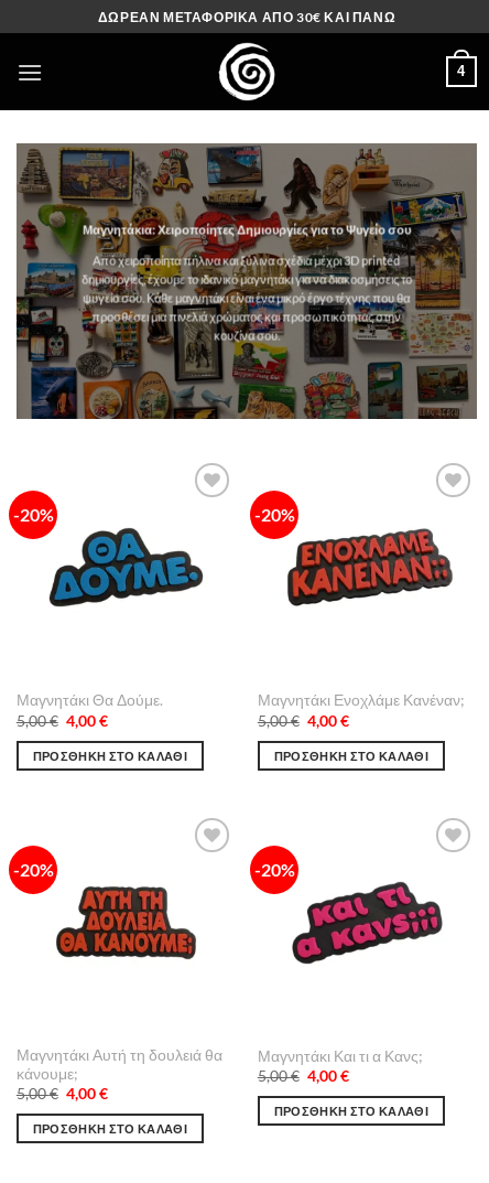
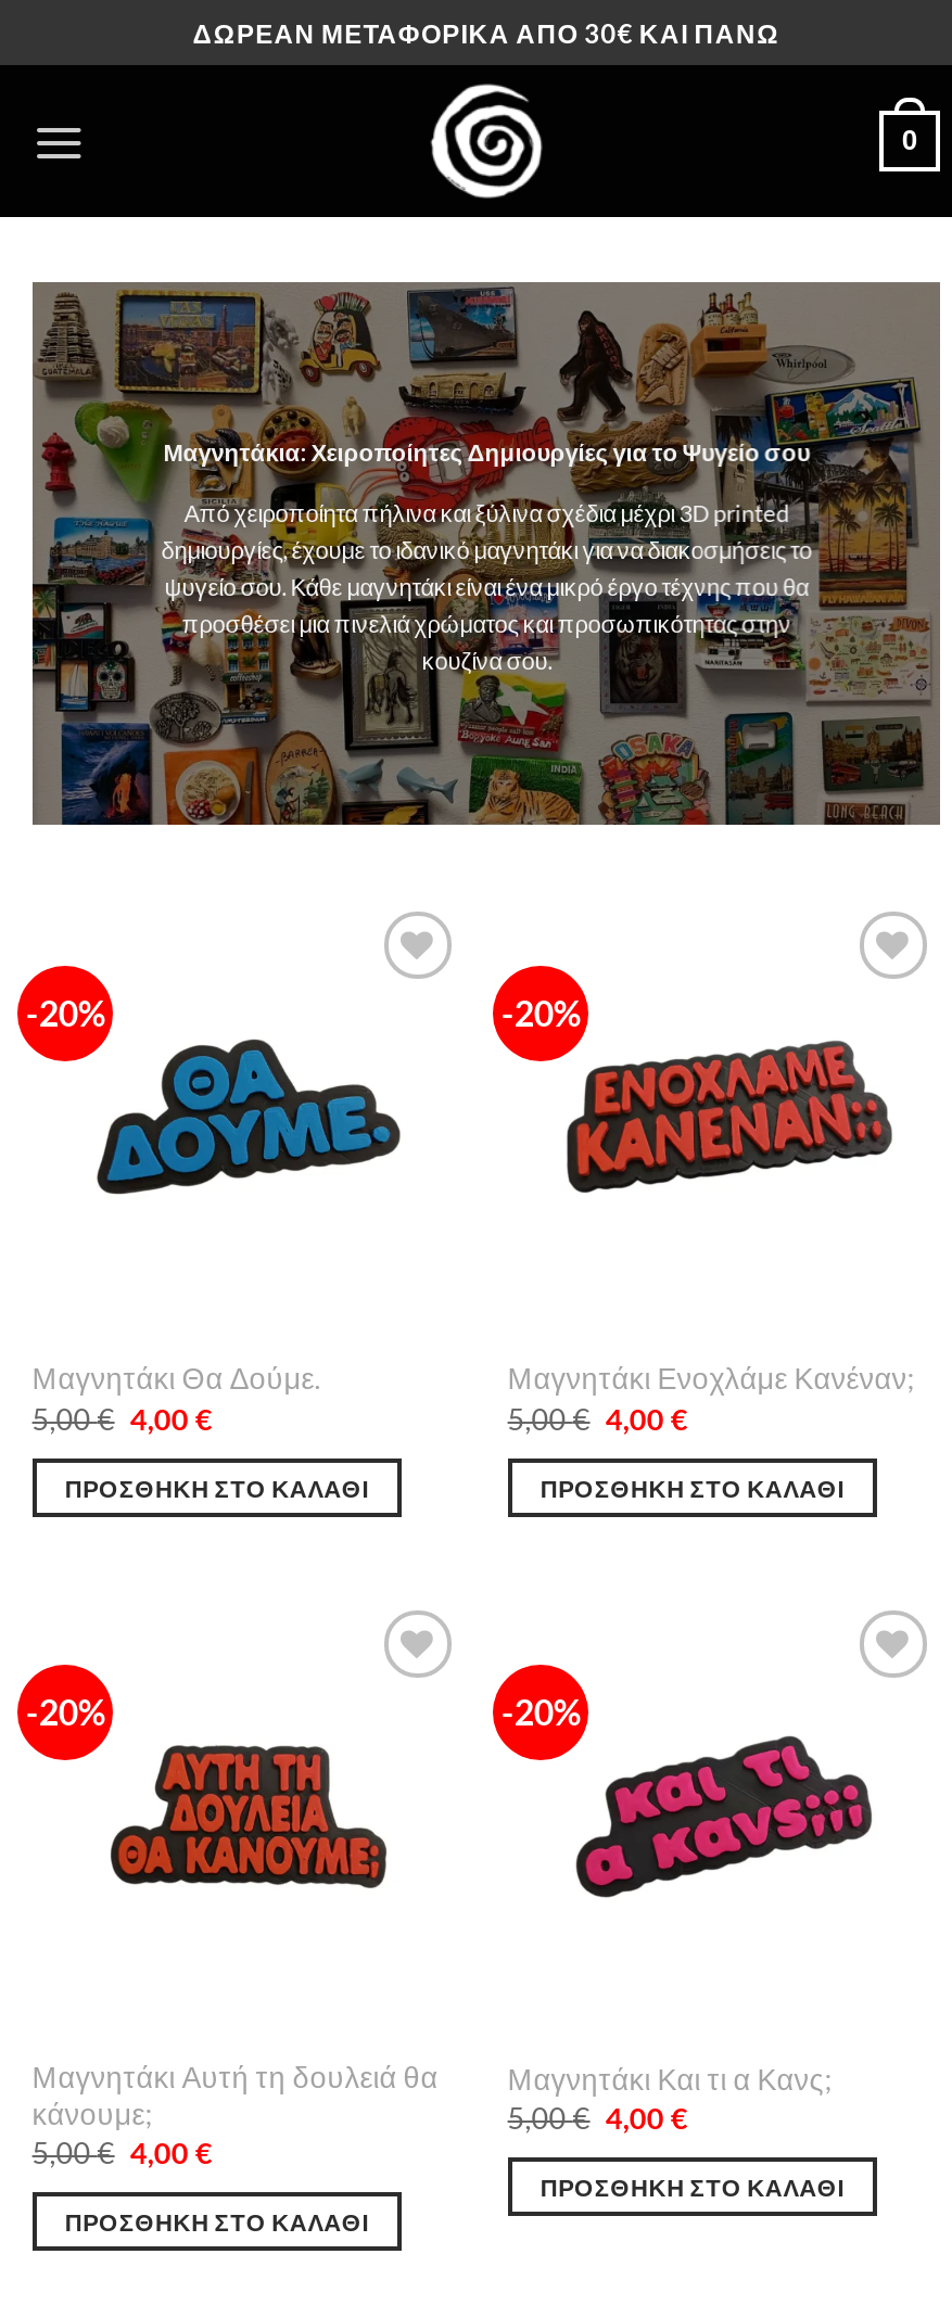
- 4
+ 0
